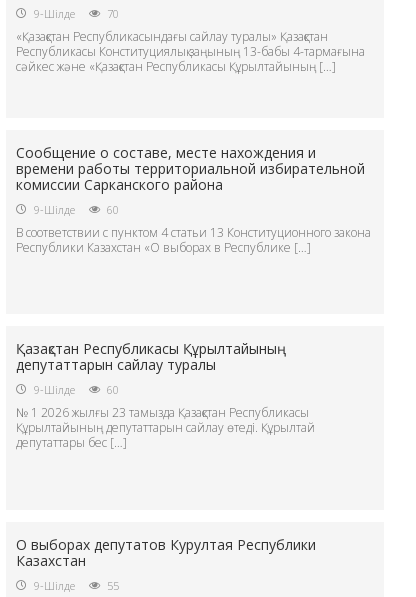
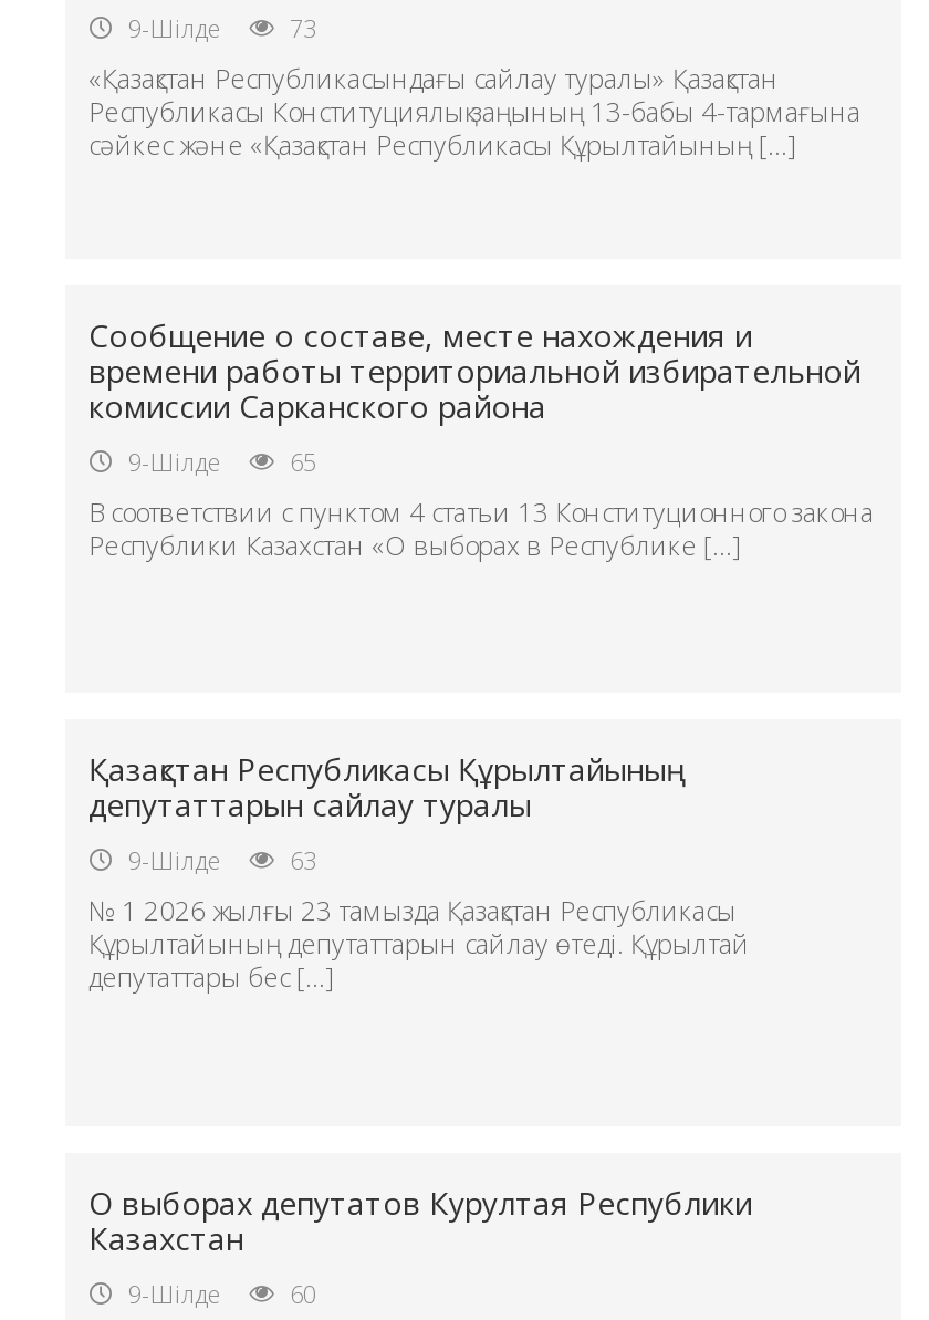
- 70
+ 73

- 60
+ 65

- 60
+ 63

- 55
+ 60
